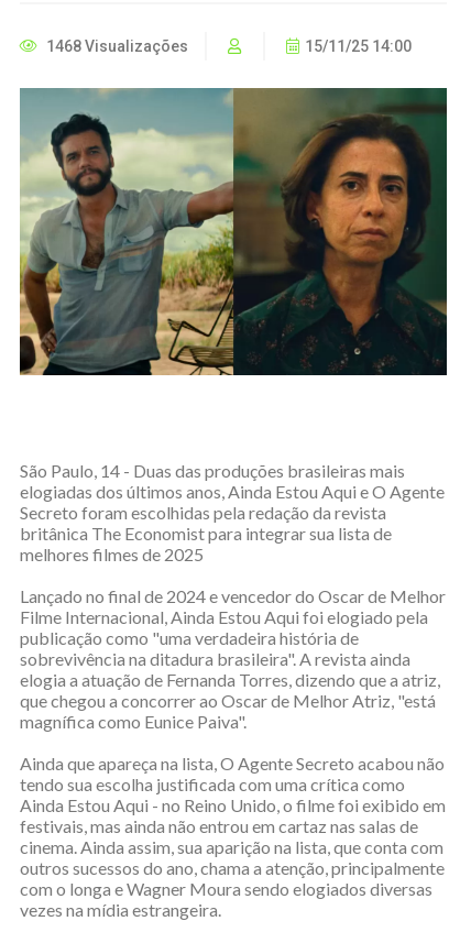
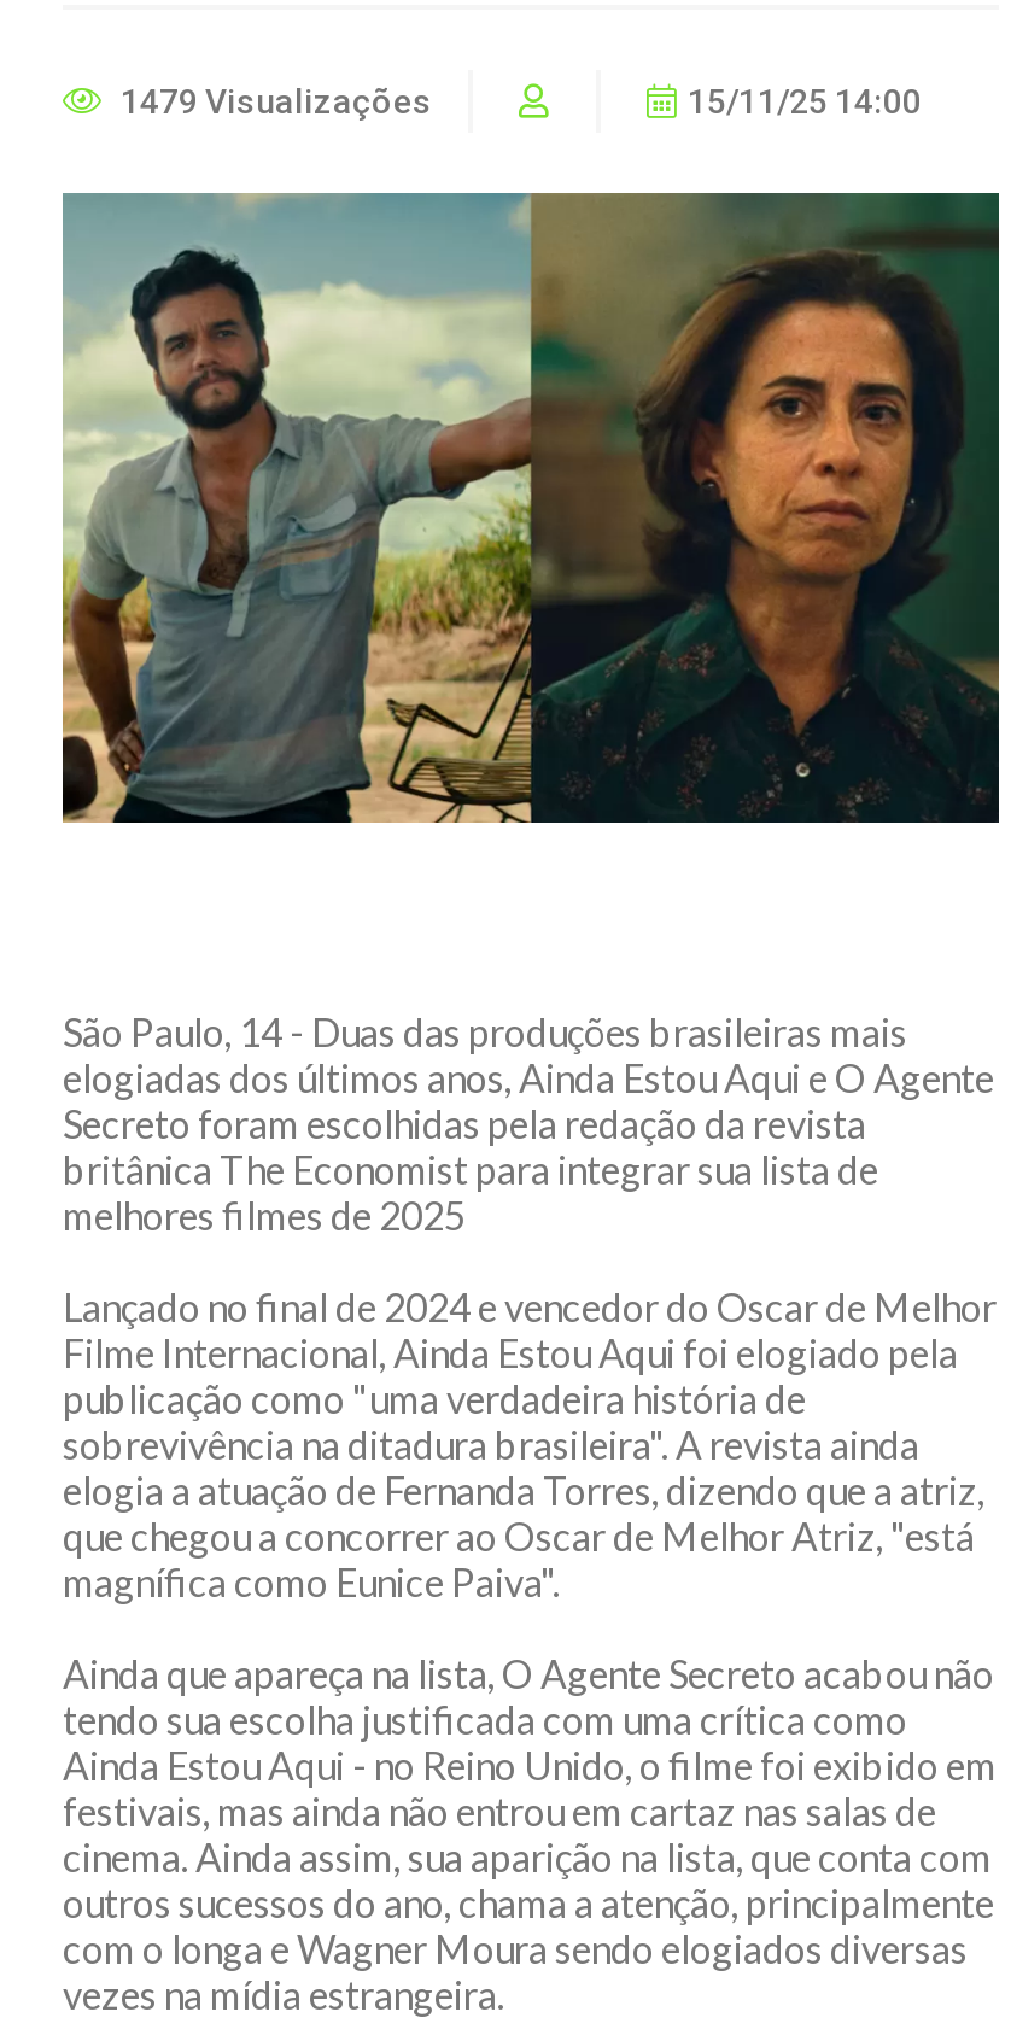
- 1468 Visualizações
+ 1479 Visualizações
